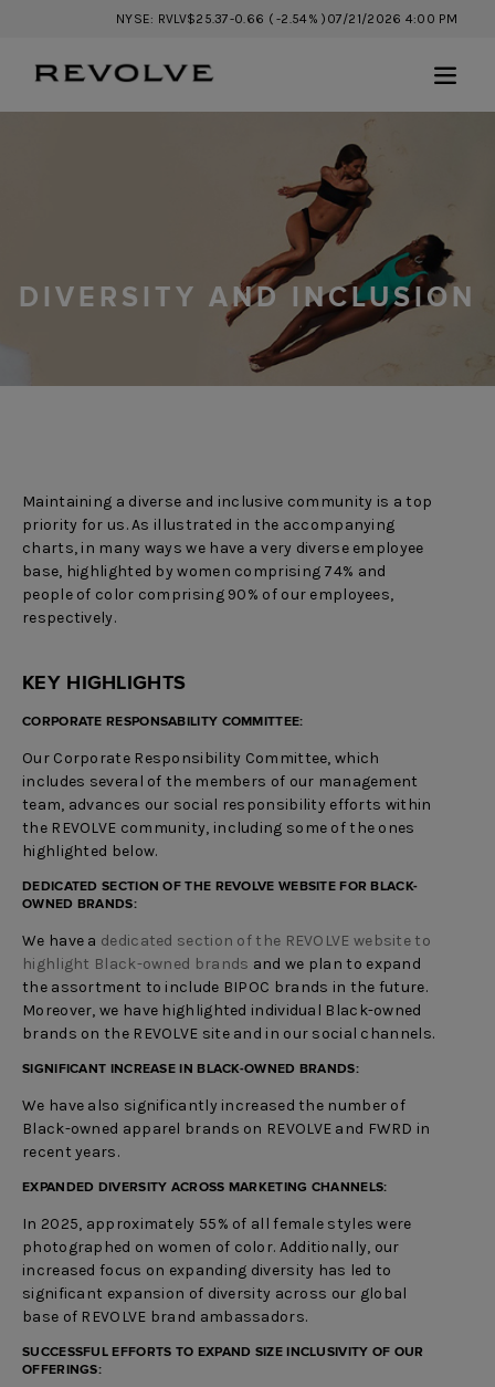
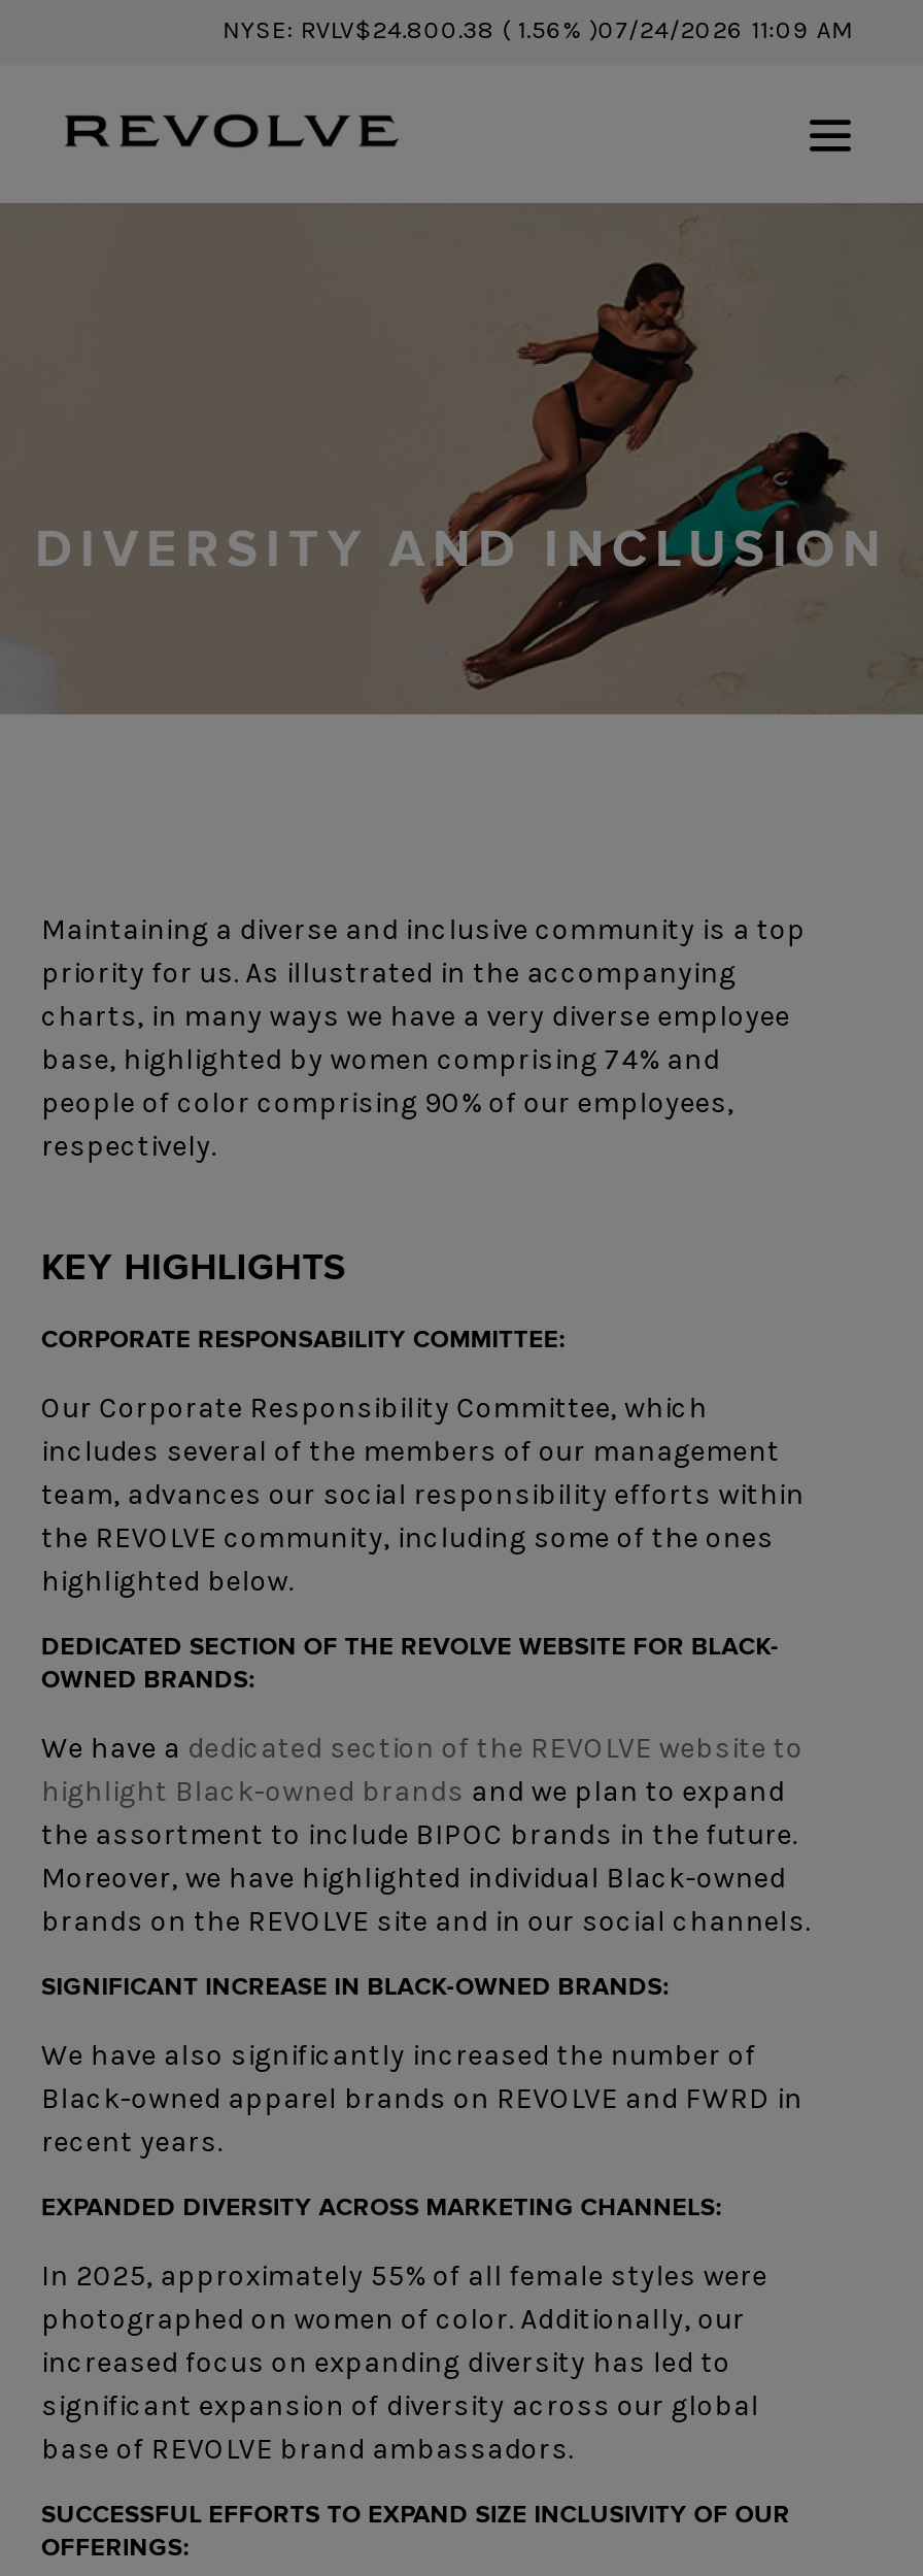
- NYSE: RVLV$25.37-0.66 ( -2.54% )07/21/2026 4:00 PM
+ NYSE: RVLV$24.800.38 ( 1.56% )07/24/2026 11:09 AM
